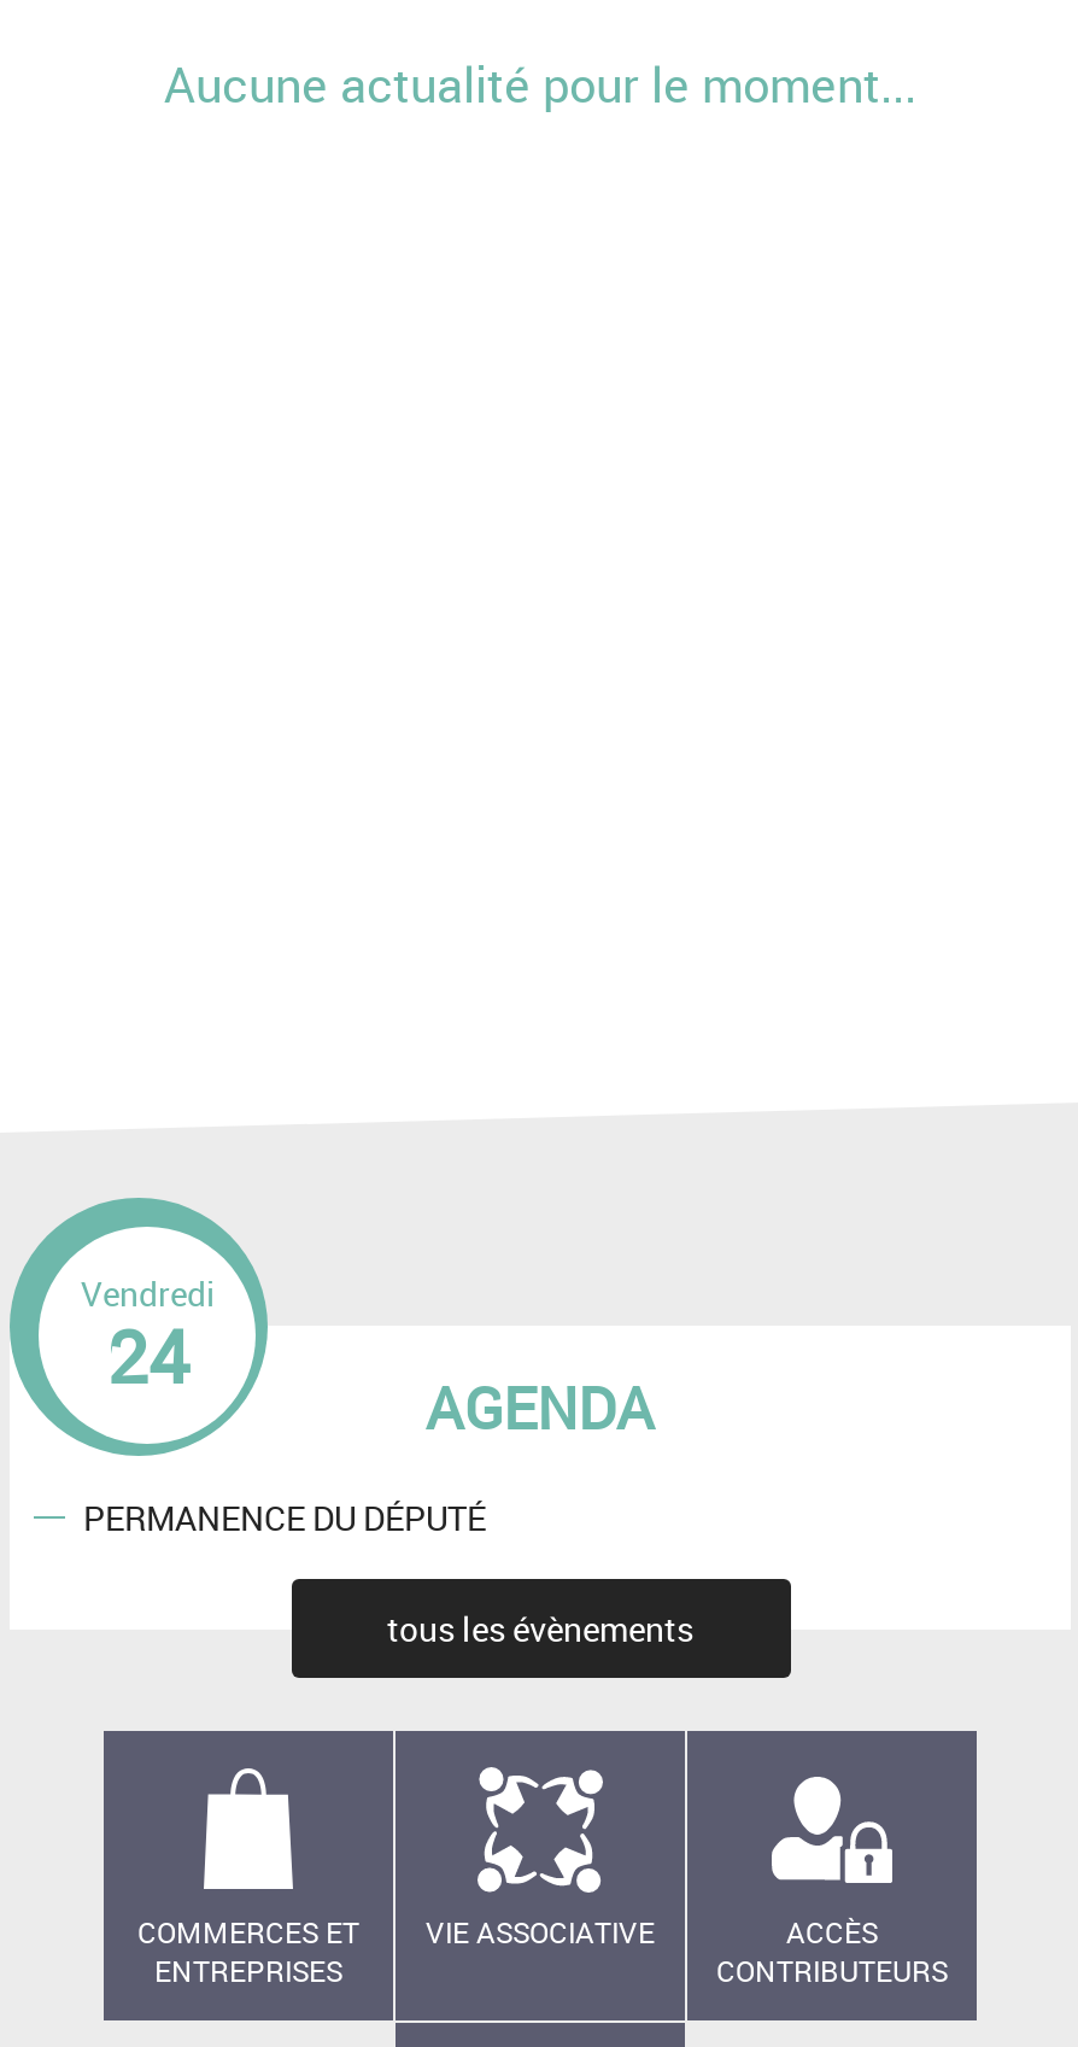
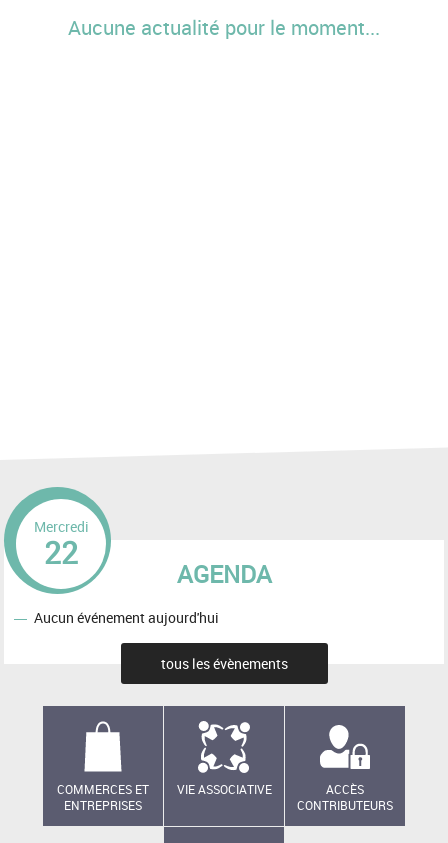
- Vendredi
- 24
+ Mercredi
+ 22

- PERMANENCE DU DÉPUTÉ
+ Aucun événement aujourd'hui
